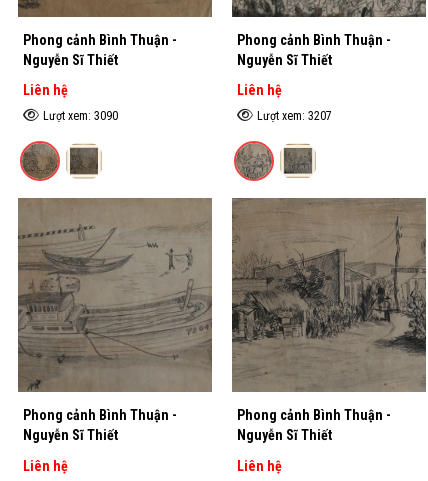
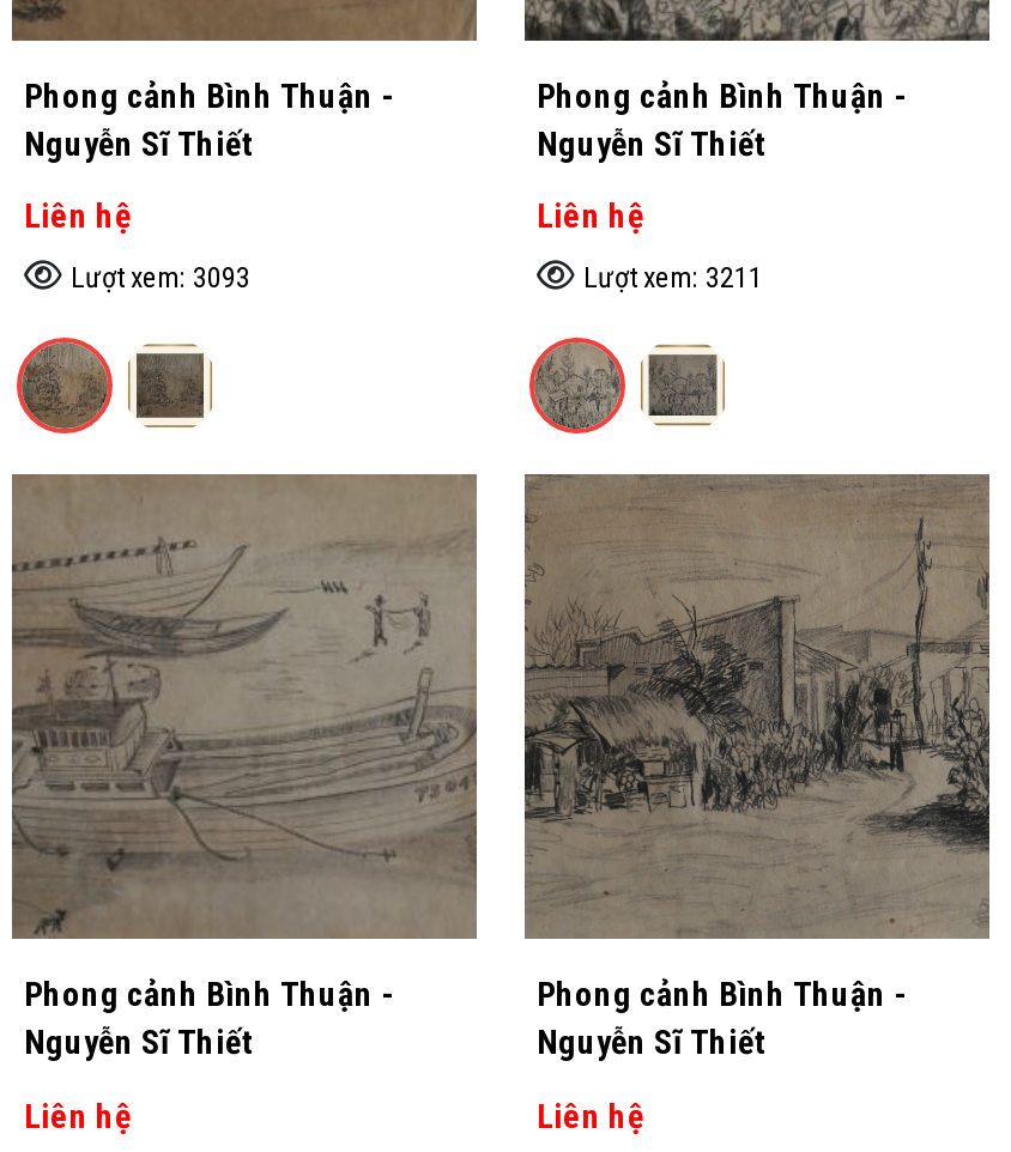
- Lượt xem: 3090
+ Lượt xem: 3093

- Lượt xem: 3207
+ Lượt xem: 3211
